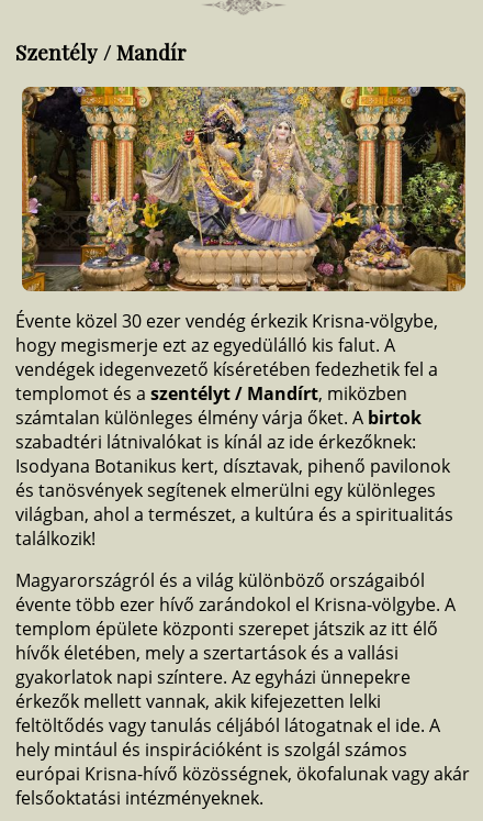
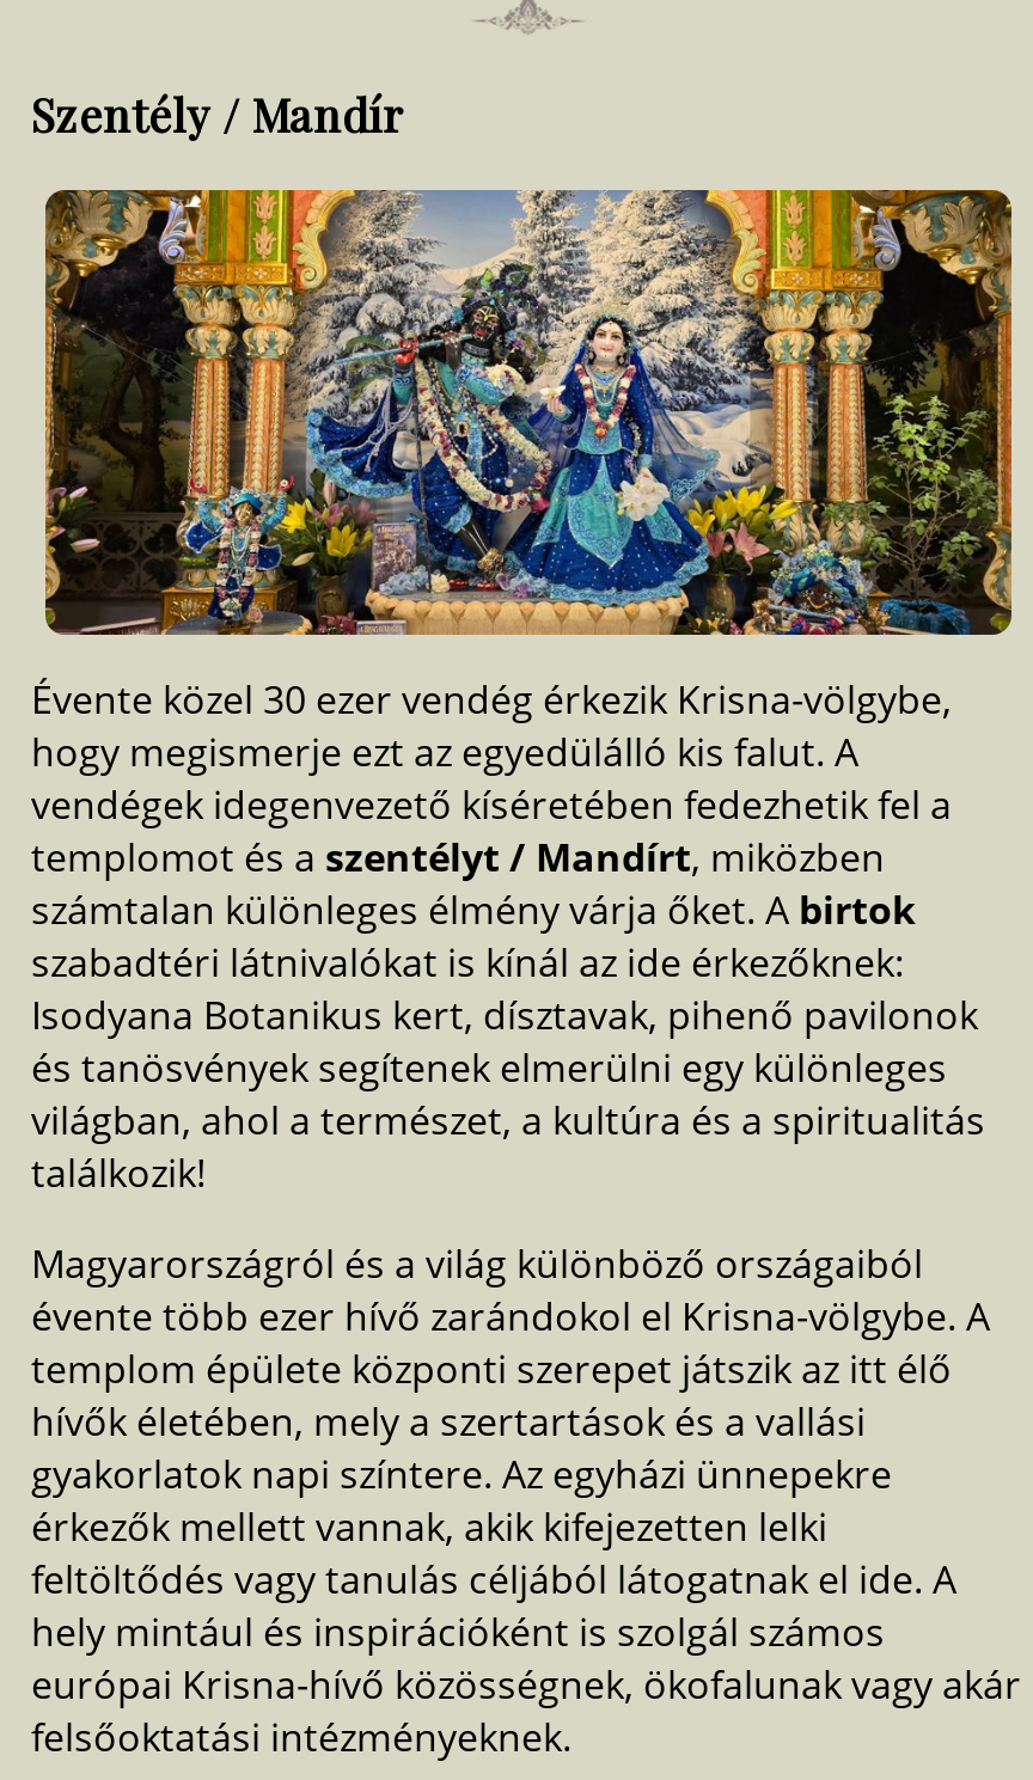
- [image]
+ [image]
